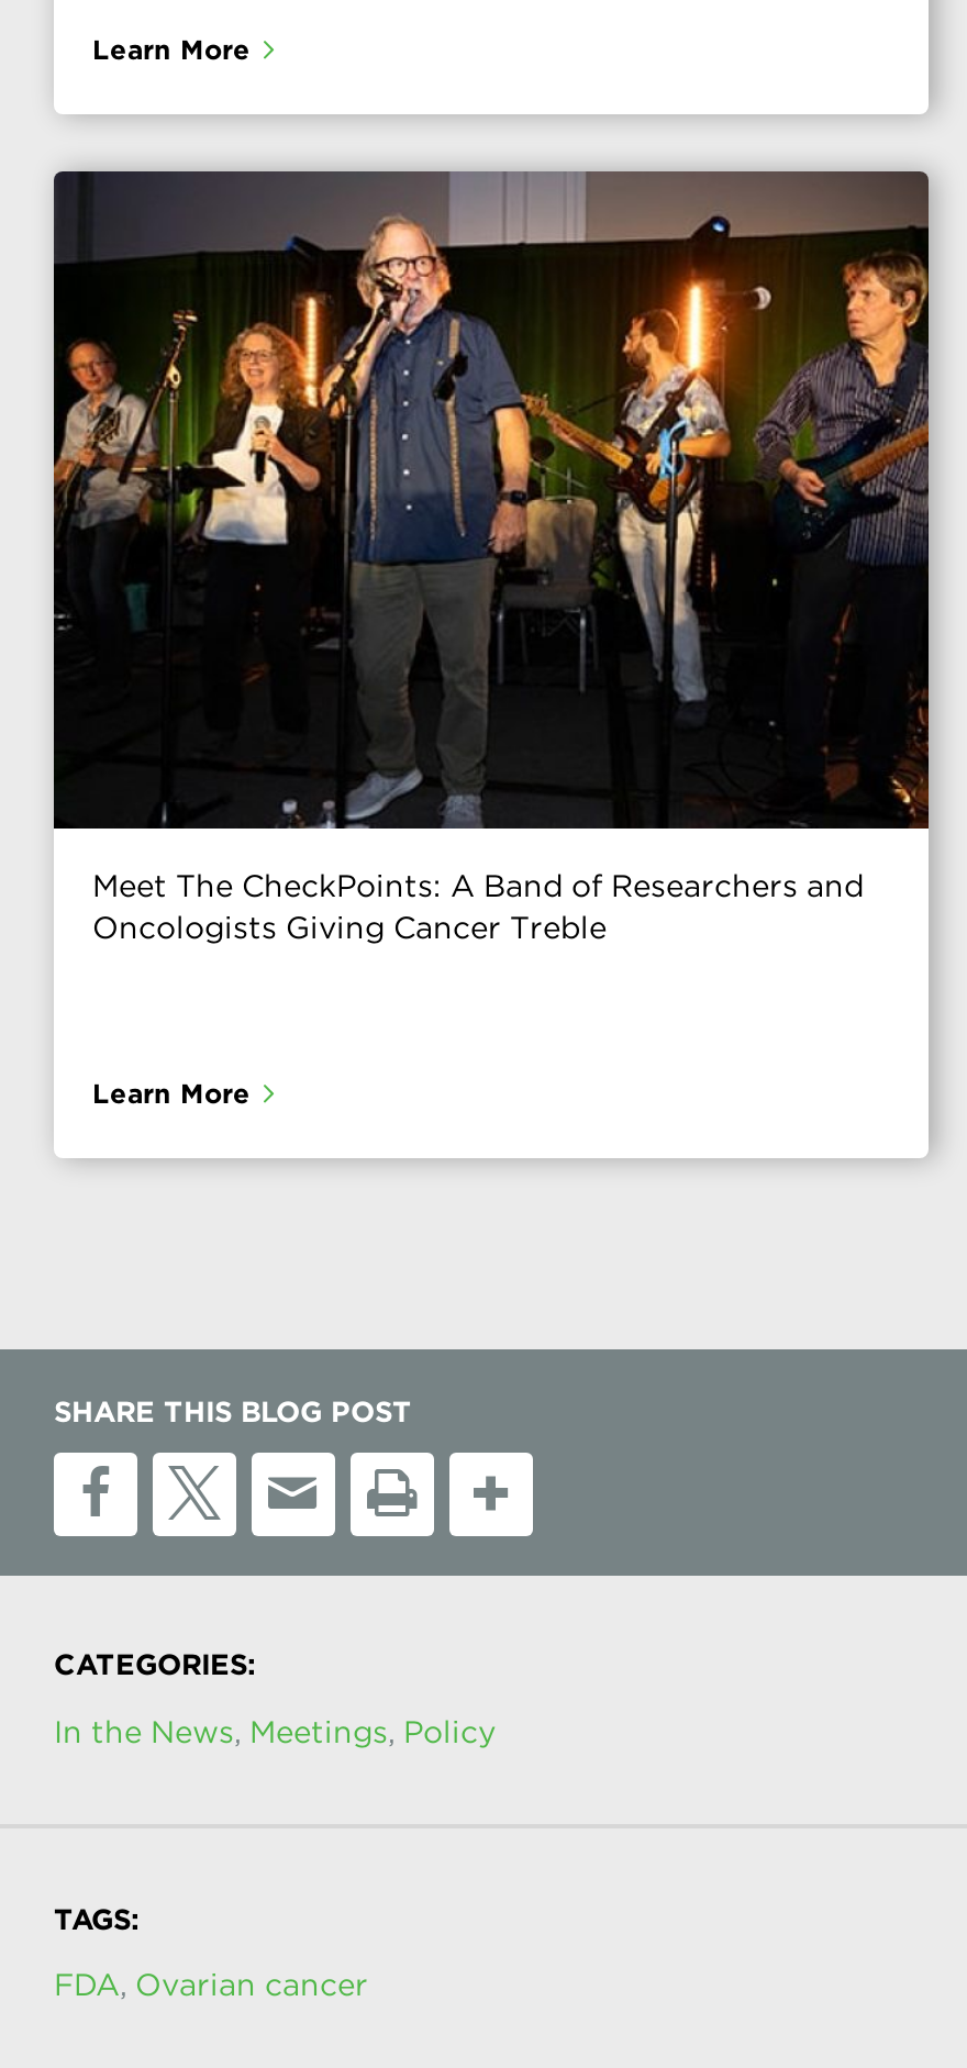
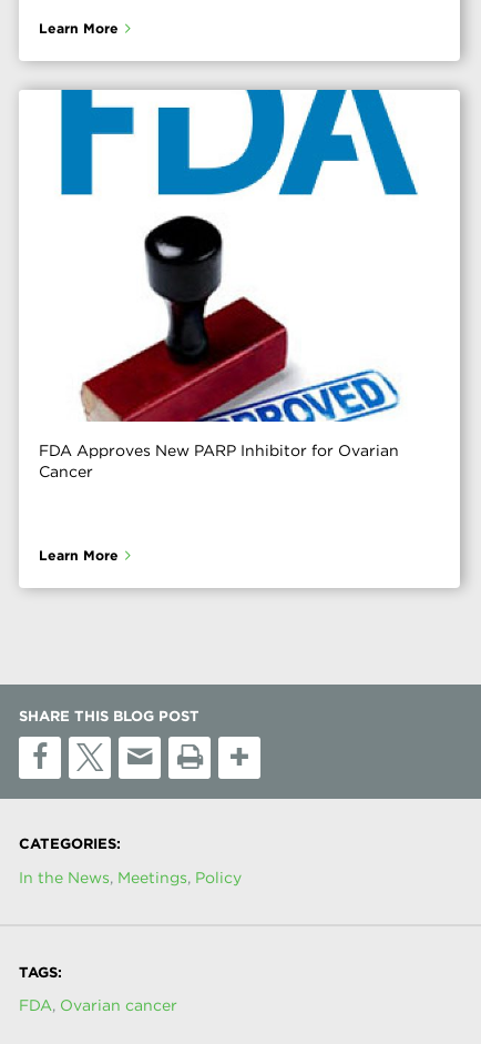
- [image]
- Meet The CheckPoints: A Band of Researchers and
- Oncologists Giving Cancer Treble
+ [image]
+ FDA Approves New PARP Inhibitor for Ovarian
+ Cancer
